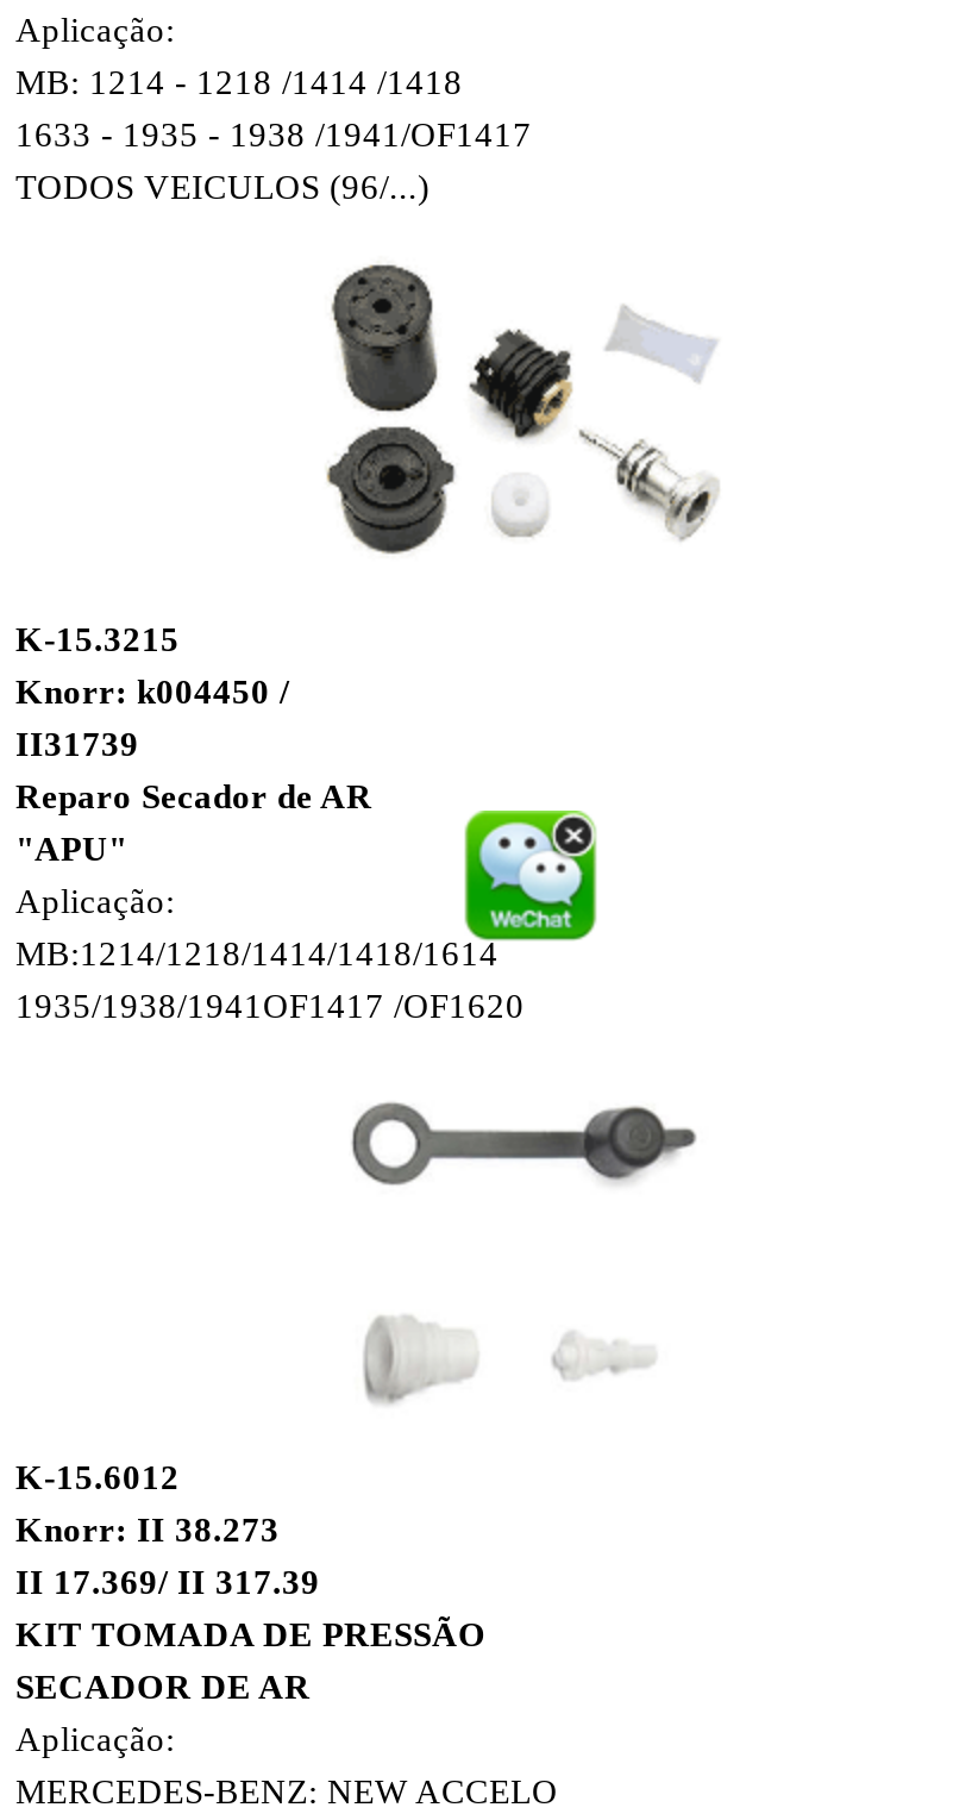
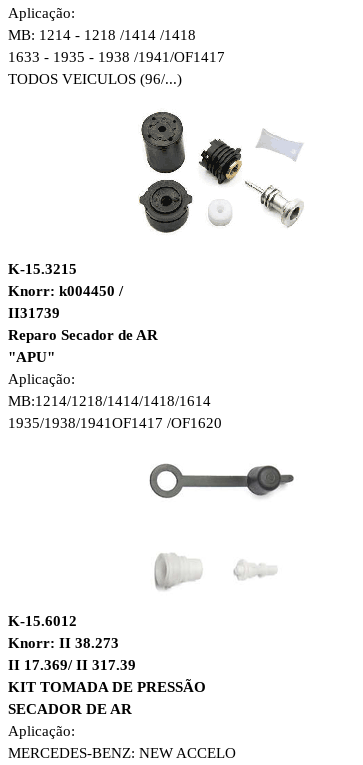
- [image]
